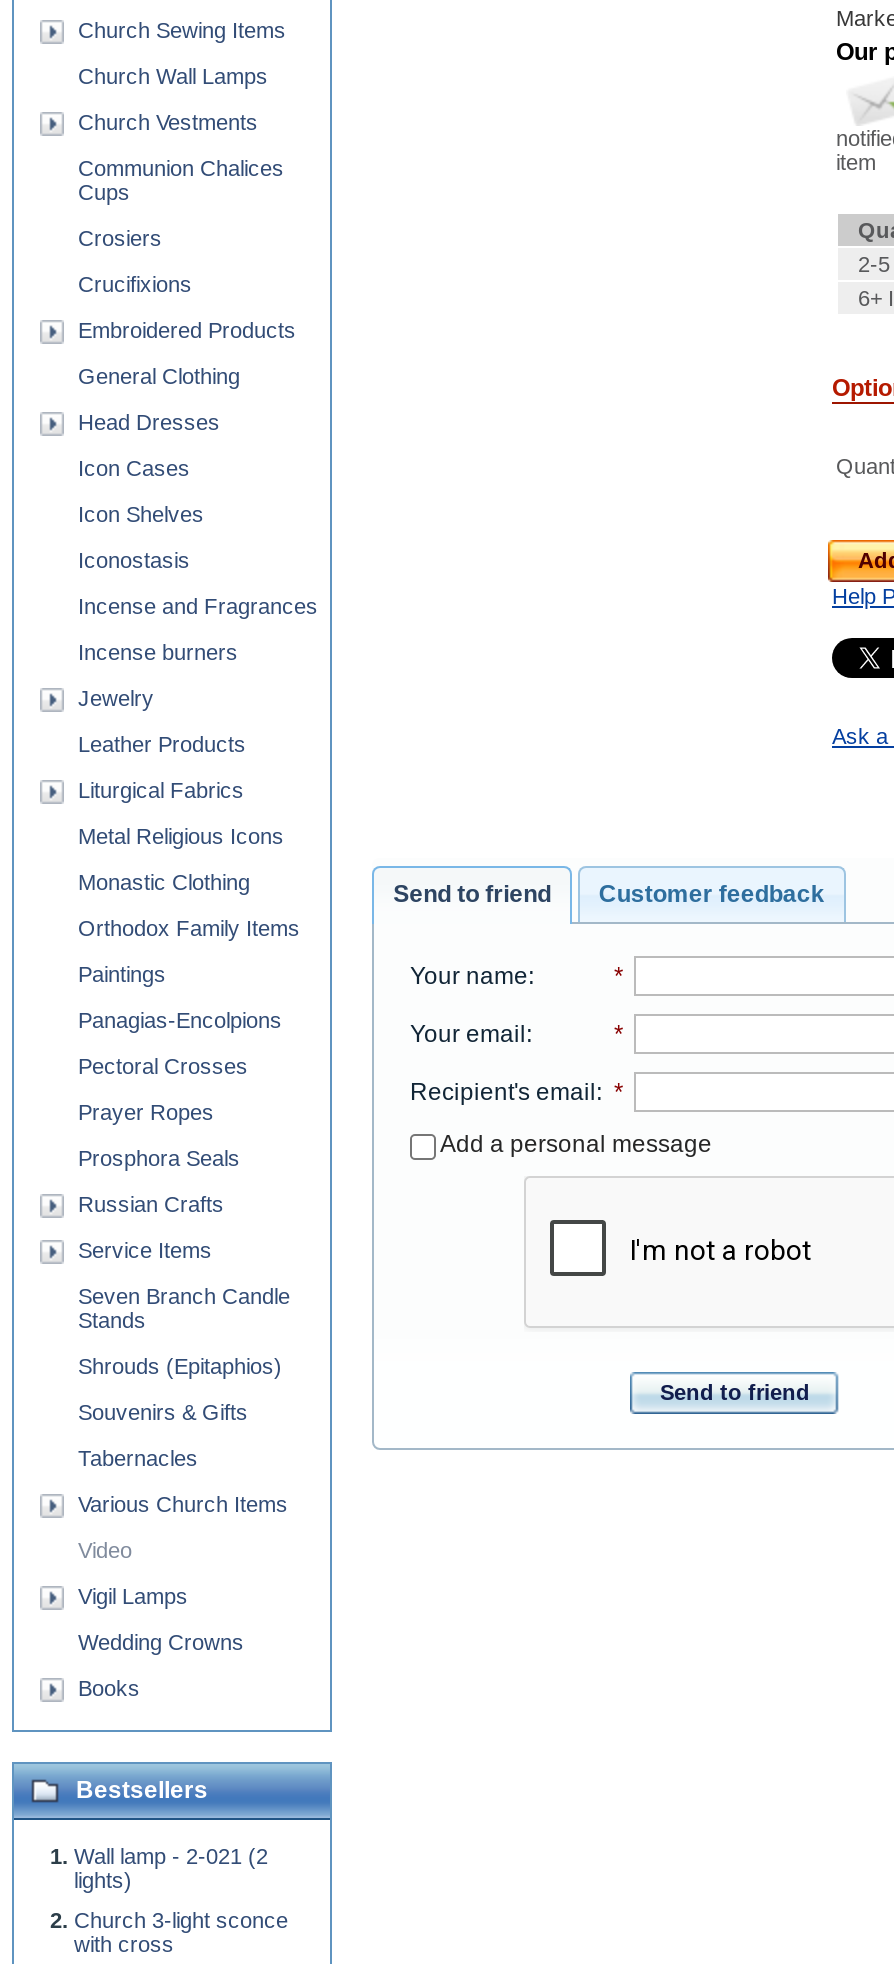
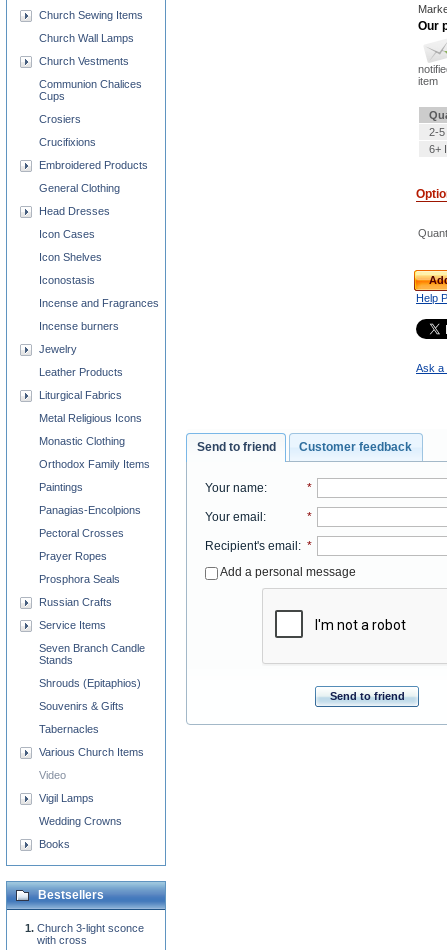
- Wall lamp - 2-021 (2
- lights)
